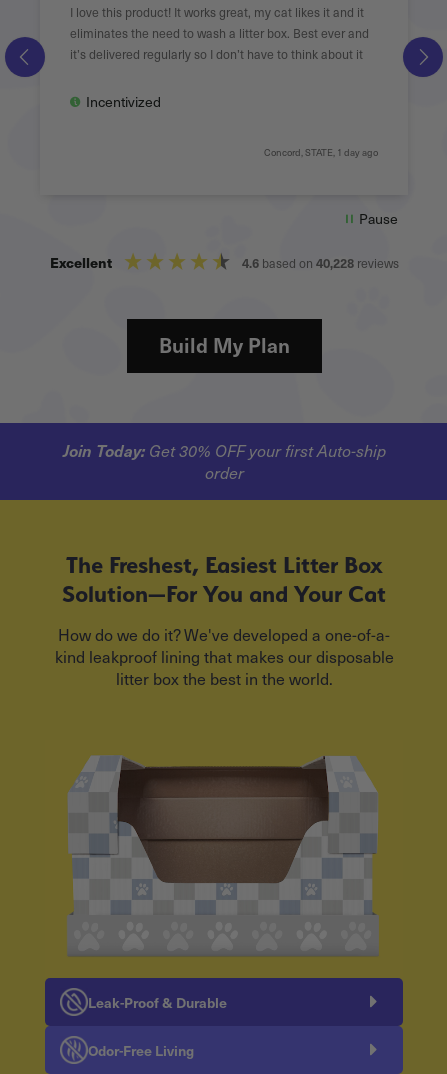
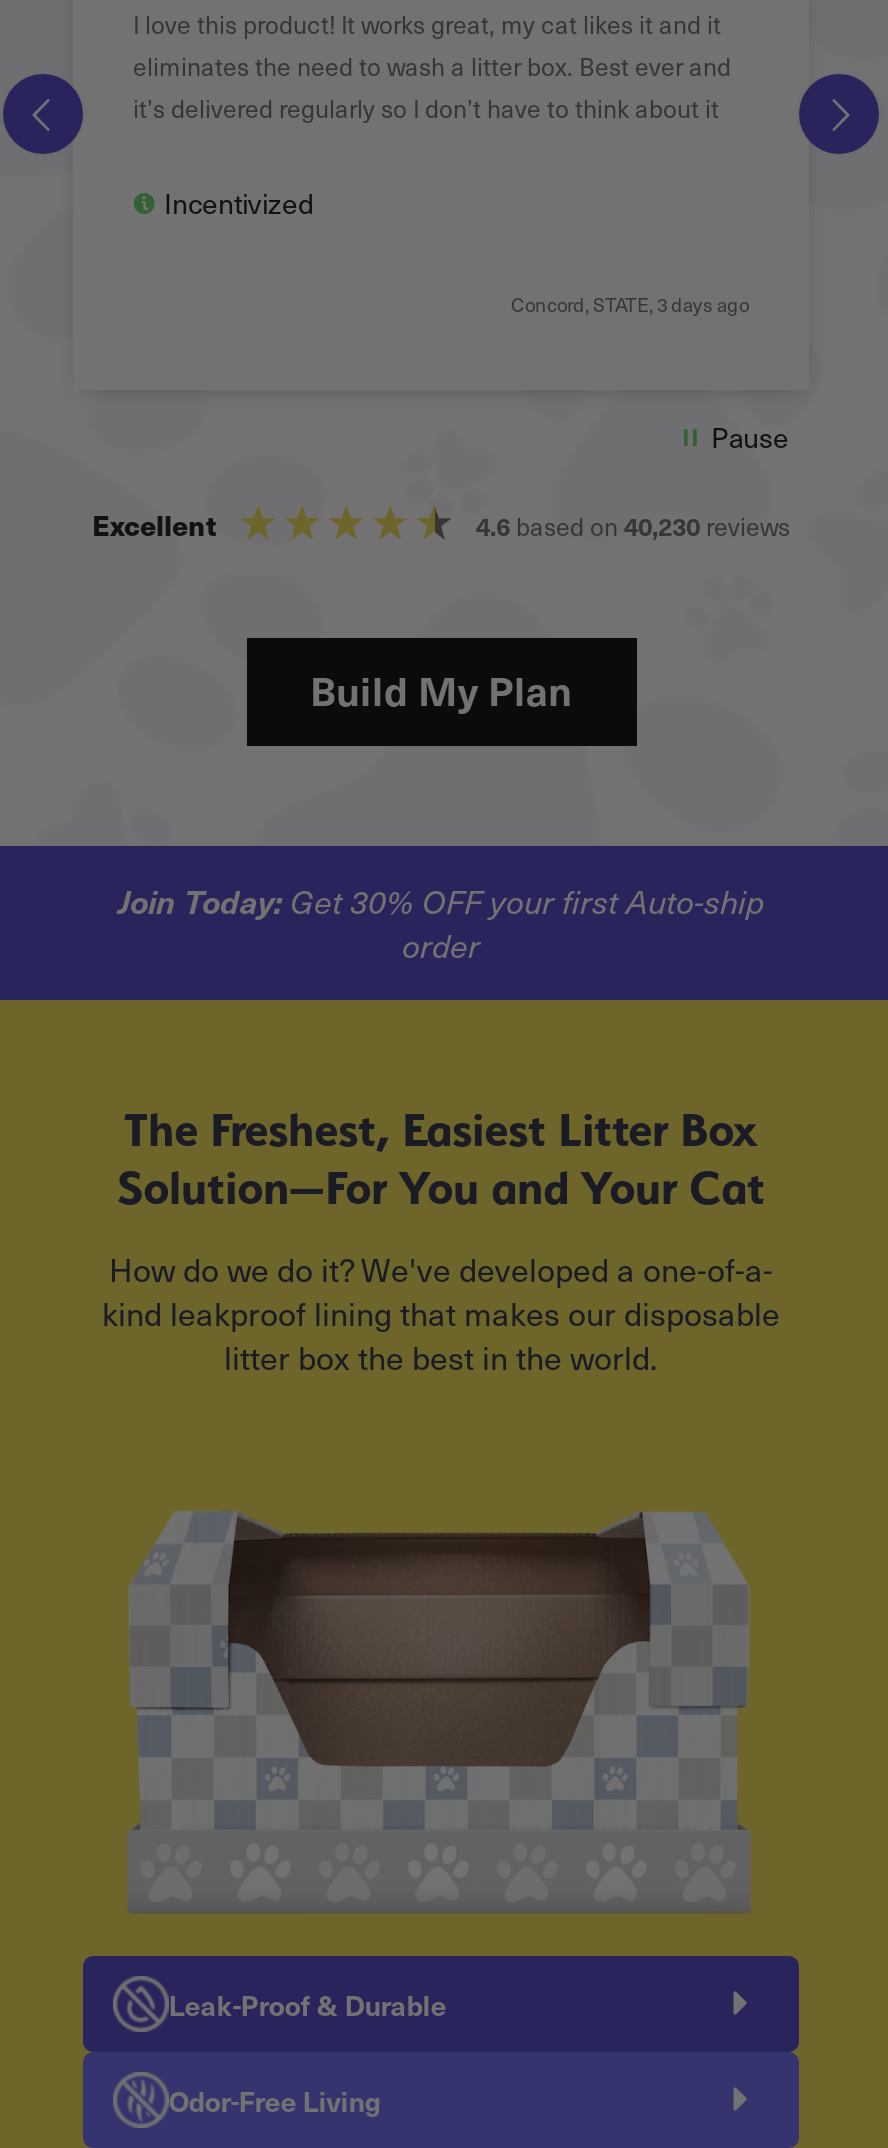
- Concord, STATE, 1 day ago
+ Concord, STATE, 3 days ago

- 4.6 based on 40,228 reviews
+ 4.6 based on 40,230 reviews
